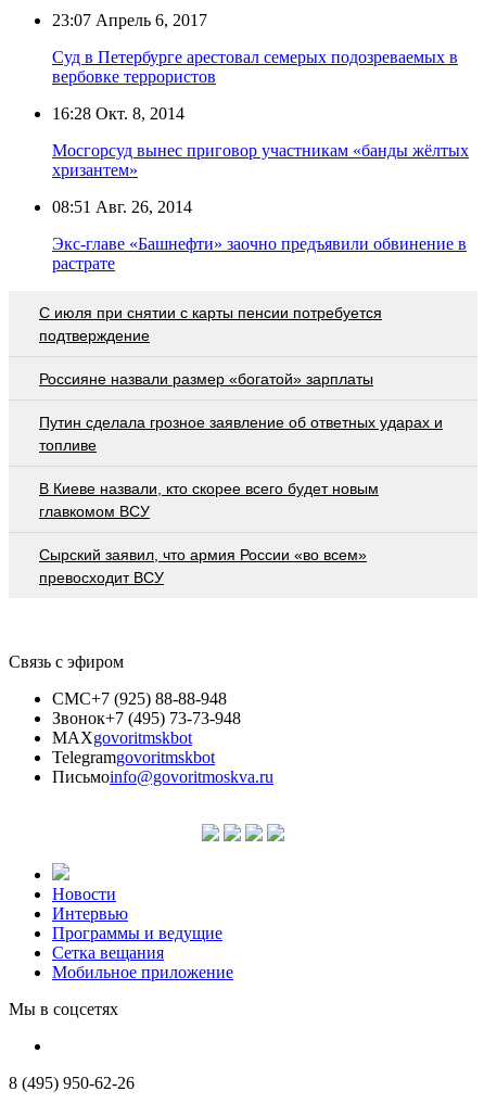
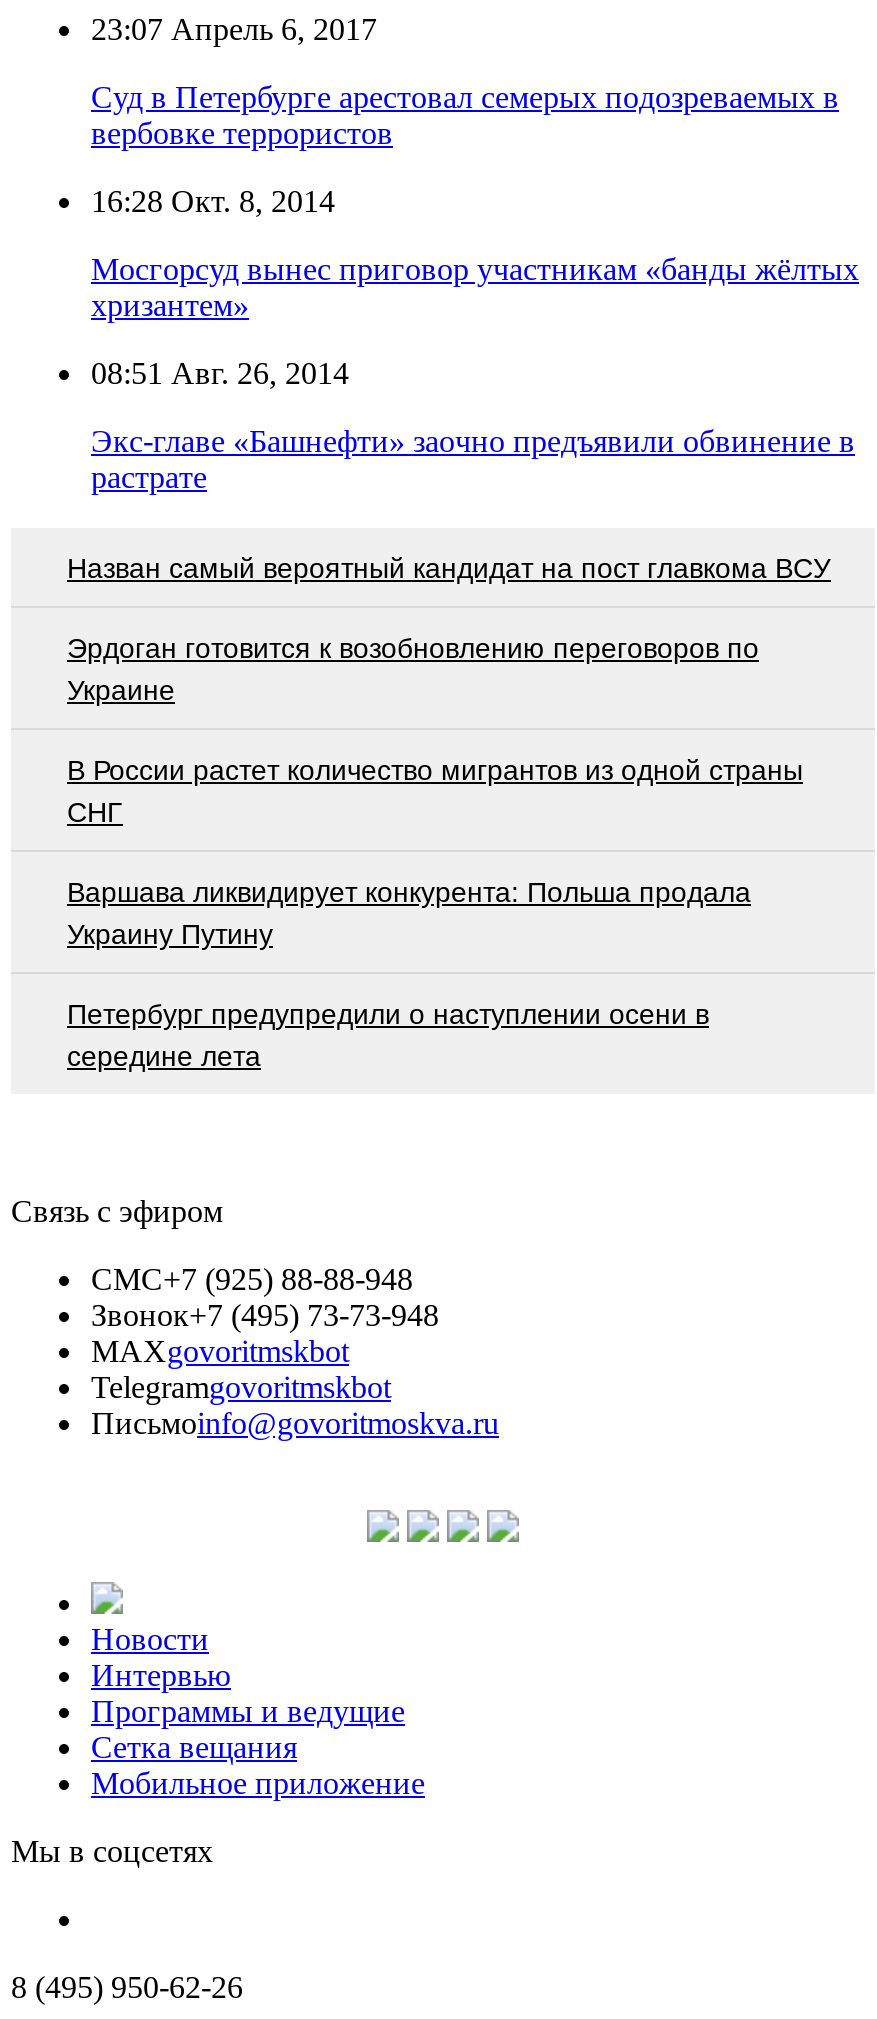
- С июля при снятии с карты пенсии потребуется
- подтверждение
+ Назван самый вероятный кандидат на пост главкома ВСУ

- Россияне назвали размер «богатой» зарплаты
+ Эрдоган готовится к возобновлению переговоров по
+ Украине

- Путин сделала грозное заявление об ответных ударах и
- топливе
+ В России растет количество мигрантов из одной страны
+ СНГ

- В Киеве назвали, кто скорее всего будет новым
- главкомом ВСУ
+ Варшава ликвидирует конкурента: Польша продала
+ Украину Путину

- Сырский заявил, что армия России «во всем»
- превосходит ВСУ
+ Петербург предупредили о наступлении осени в
+ середине лета
